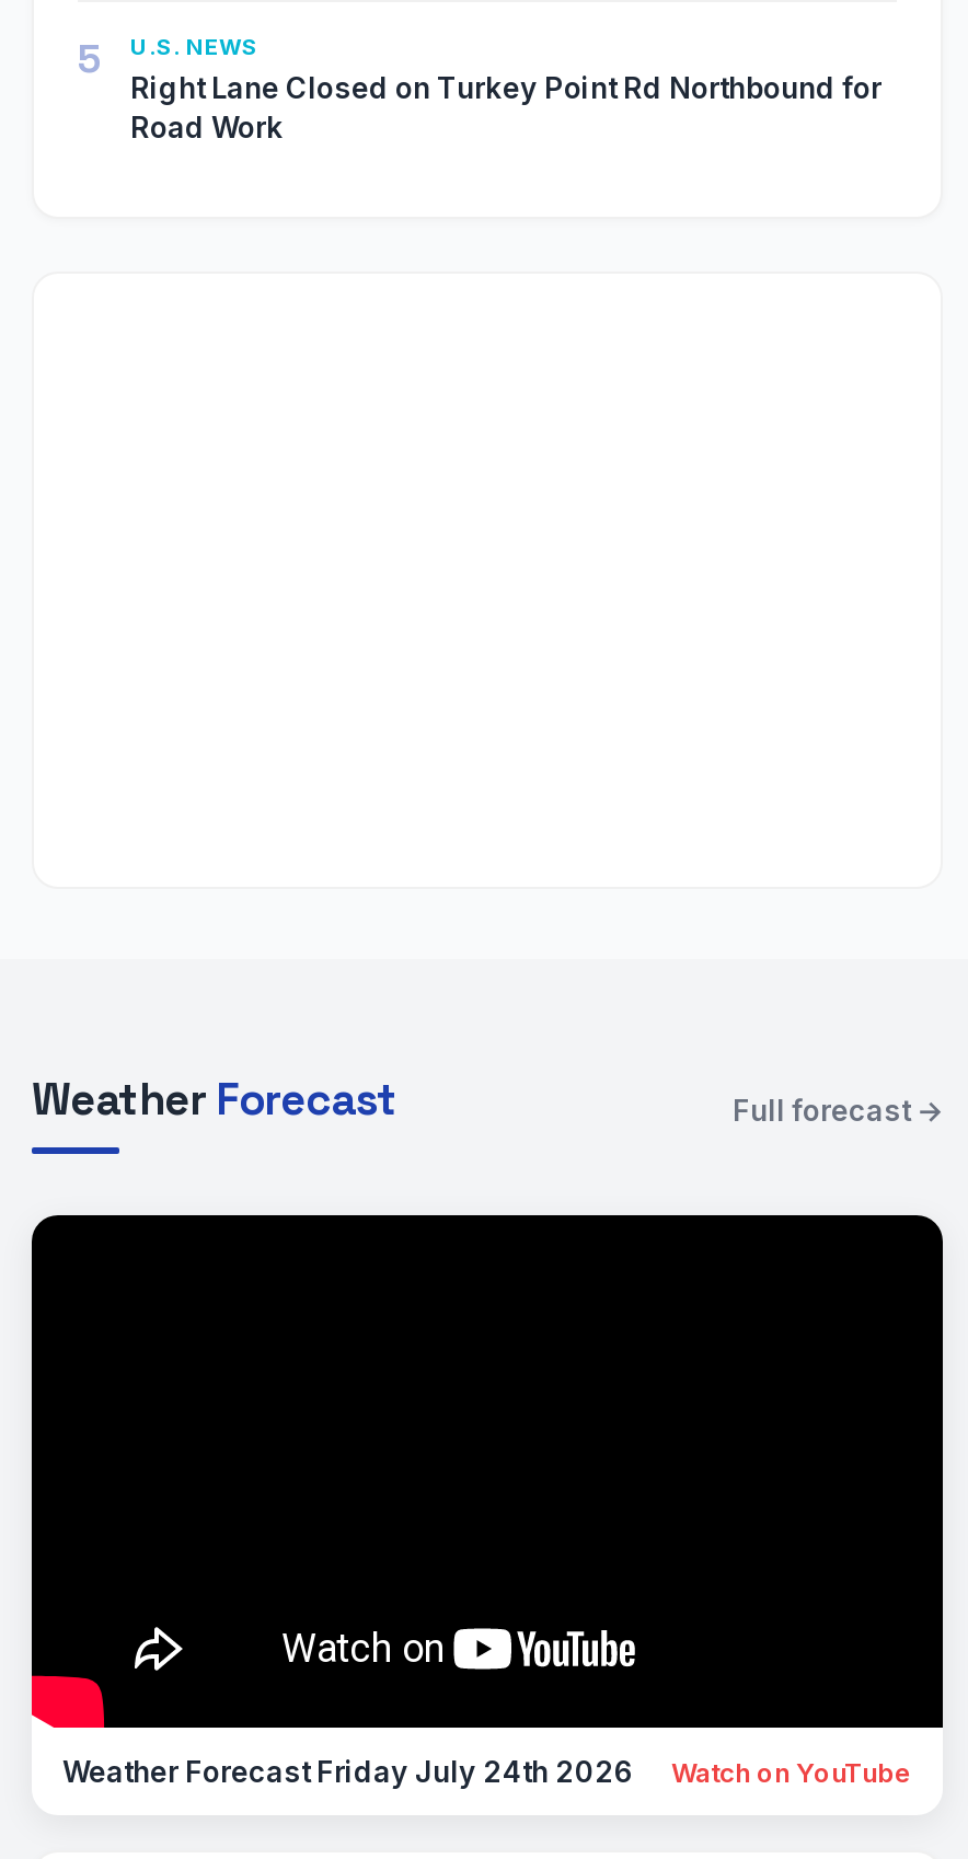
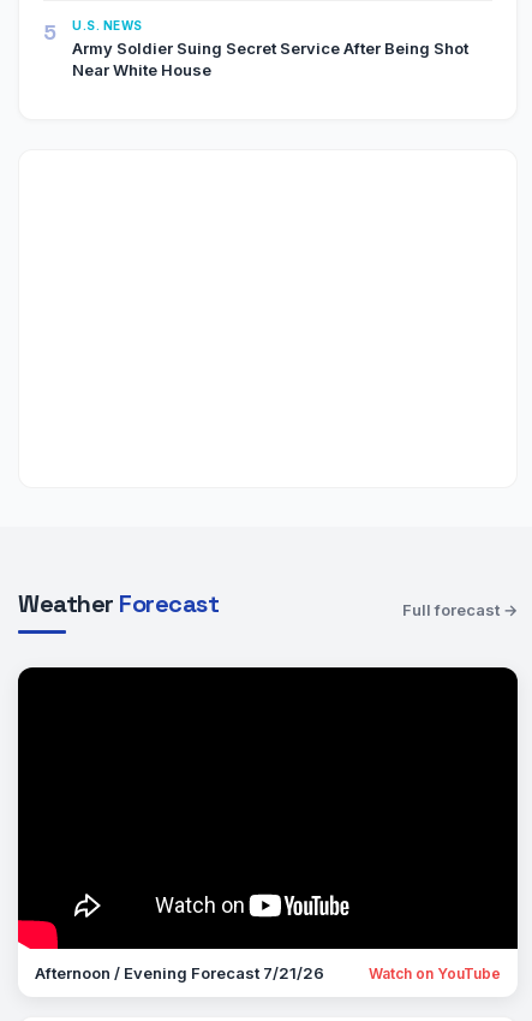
- Right Lane Closed on Turkey Point Rd Northbound for
- Road Work
+ Army Soldier Suing Secret Service After Being Shot
+ Near White House

- Weather Forecast Friday July 24th 2026
+ Afternoon / Evening Forecast 7/21/26
